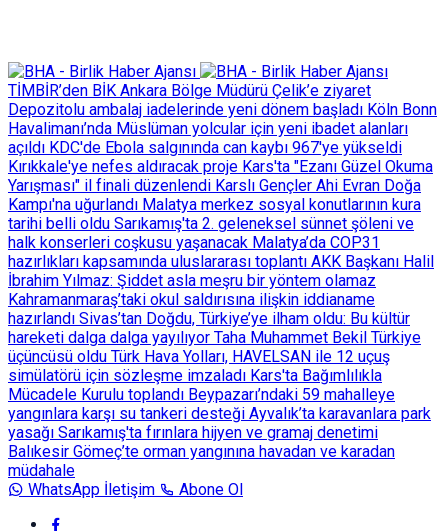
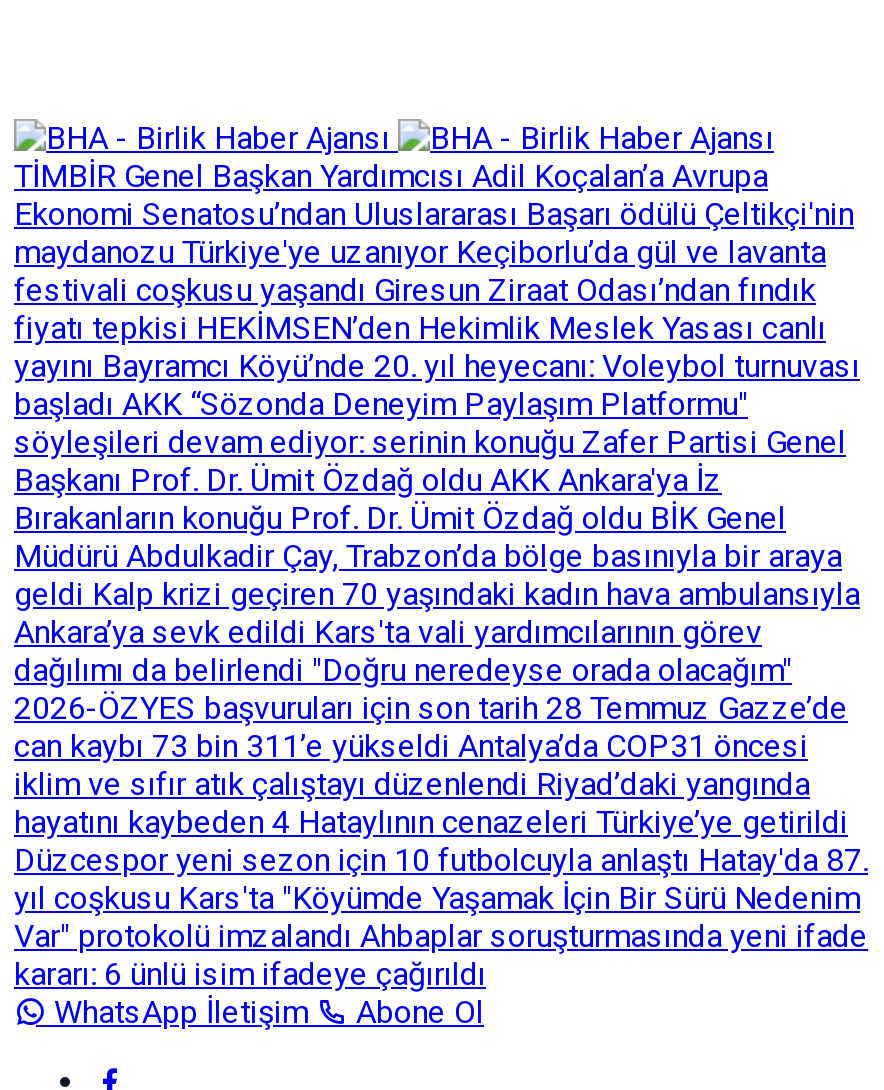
- TİMBİR’den BİK Ankara Bölge Müdürü Çelik’e ziyaret
- Depozitolu ambalaj iadelerinde yeni dönem başladı Köln Bonn
- Havalimanı’nda Müslüman yolcular için yeni ibadet alanları
- açıldı KDC'de Ebola salgınında can kaybı 967'ye yükseldi
- Kırıkkale'ye nefes aldıracak proje Kars'ta "Ezanı Güzel Okuma
- Yarışması" il finali düzenlendi Karslı Gençler Ahi Evran Doğa
- Kampı'na uğurlandı Malatya merkez sosyal konutlarının kura
- tarihi belli oldu Sarıkamış'ta 2. geleneksel sünnet şöleni ve
- halk konserleri coşkusu yaşanacak Malatya’da COP31
- hazırlıkları kapsamında uluslararası toplantı AKK Başkanı Halil
- İbrahim Yılmaz: Şiddet asla meşru bir yöntem olamaz
- Kahramanmaraş’taki okul saldırısına ilişkin iddianame
- hazırlandı Sivas’tan Doğdu, Türkiye’ye ilham oldu: Bu kültür
- hareketi dalga dalga yayılıyor Taha Muhammet Bekil Türkiye
- üçüncüsü oldu Türk Hava Yolları, HAVELSAN ile 12 uçuş
- simülatörü için sözleşme imzaladı Kars'ta Bağımlılıkla
- Mücadele Kurulu toplandı Beypazarı’ndaki 59 mahalleye
- yangınlara karşı su tankeri desteği Ayvalık’ta karavanlara park
- yasağı Sarıkamış'ta fırınlara hijyen ve gramaj denetimi
- Balıkesir Gömeç’te orman yangınına havadan ve karadan
- müdahale
+ TİMBİR Genel Başkan Yardımcısı Adil Koçalan’a Avrupa
+ Ekonomi Senatosu’ndan Uluslararası Başarı ödülü Çeltikçi'nin
+ maydanozu Türkiye'ye uzanıyor Keçiborlu’da gül ve lavanta
+ festivali coşkusu yaşandı Giresun Ziraat Odası’ndan fındık
+ fiyatı tepkisi HEKİMSEN’den Hekimlik Meslek Yasası canlı
+ yayını Bayramcı Köyü’nde 20. yıl heyecanı: Voleybol turnuvası
+ başladı AKK “Sözonda Deneyim Paylaşım Platformu"
+ söyleşileri devam ediyor: serinin konuğu Zafer Partisi Genel
+ Başkanı Prof. Dr. Ümit Özdağ oldu AKK Ankara'ya İz
+ Bırakanların konuğu Prof. Dr. Ümit Özdağ oldu BİK Genel
+ Müdürü Abdulkadir Çay, Trabzon’da bölge basınıyla bir araya
+ geldi Kalp krizi geçiren 70 yaşındaki kadın hava ambulansıyla
+ Ankara’ya sevk edildi Kars'ta vali yardımcılarının görev
+ dağılımı da belirlendi "Doğru neredeyse orada olacağım"
+ 2026-ÖZYES başvuruları için son tarih 28 Temmuz Gazze’de
+ can kaybı 73 bin 311’e yükseldi Antalya’da COP31 öncesi
+ iklim ve sıfır atık çalıştayı düzenlendi Riyad’daki yangında
+ hayatını kaybeden 4 Hataylının cenazeleri Türkiye’ye getirildi
+ Düzcespor yeni sezon için 10 futbolcuyla anlaştı Hatay'da 87.
+ yıl coşkusu Kars'ta "Köyümde Yaşamak İçin Bir Sürü Nedenim
+ Var" protokolü imzalandı Ahbaplar soruşturmasında yeni ifade
+ kararı: 6 ünlü isim ifadeye çağırıldı
